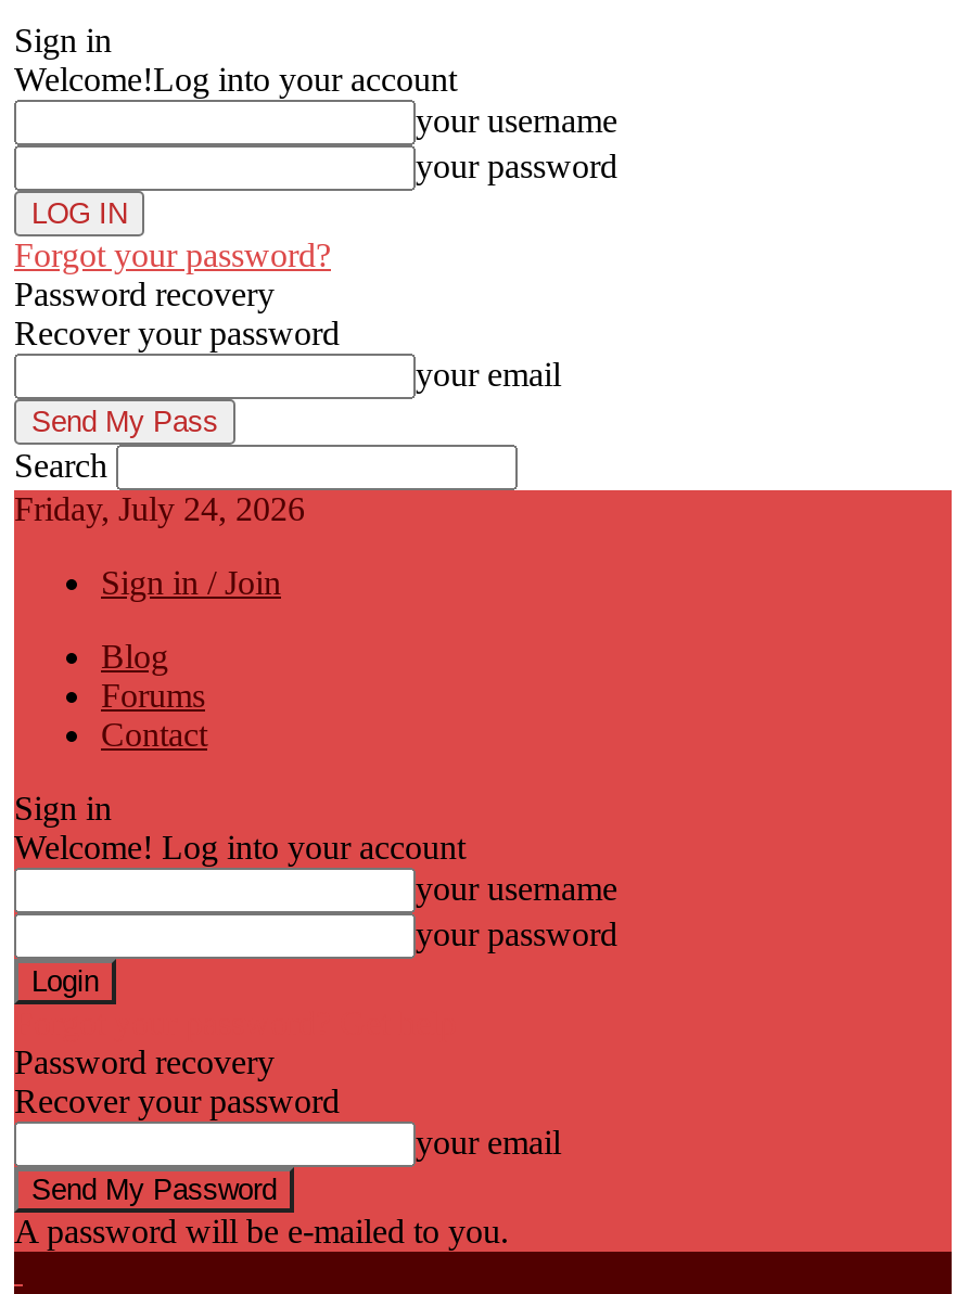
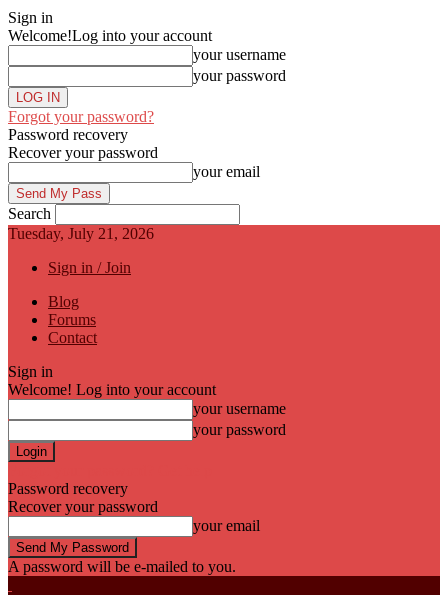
- Friday, July 24, 2026
+ Tuesday, July 21, 2026
